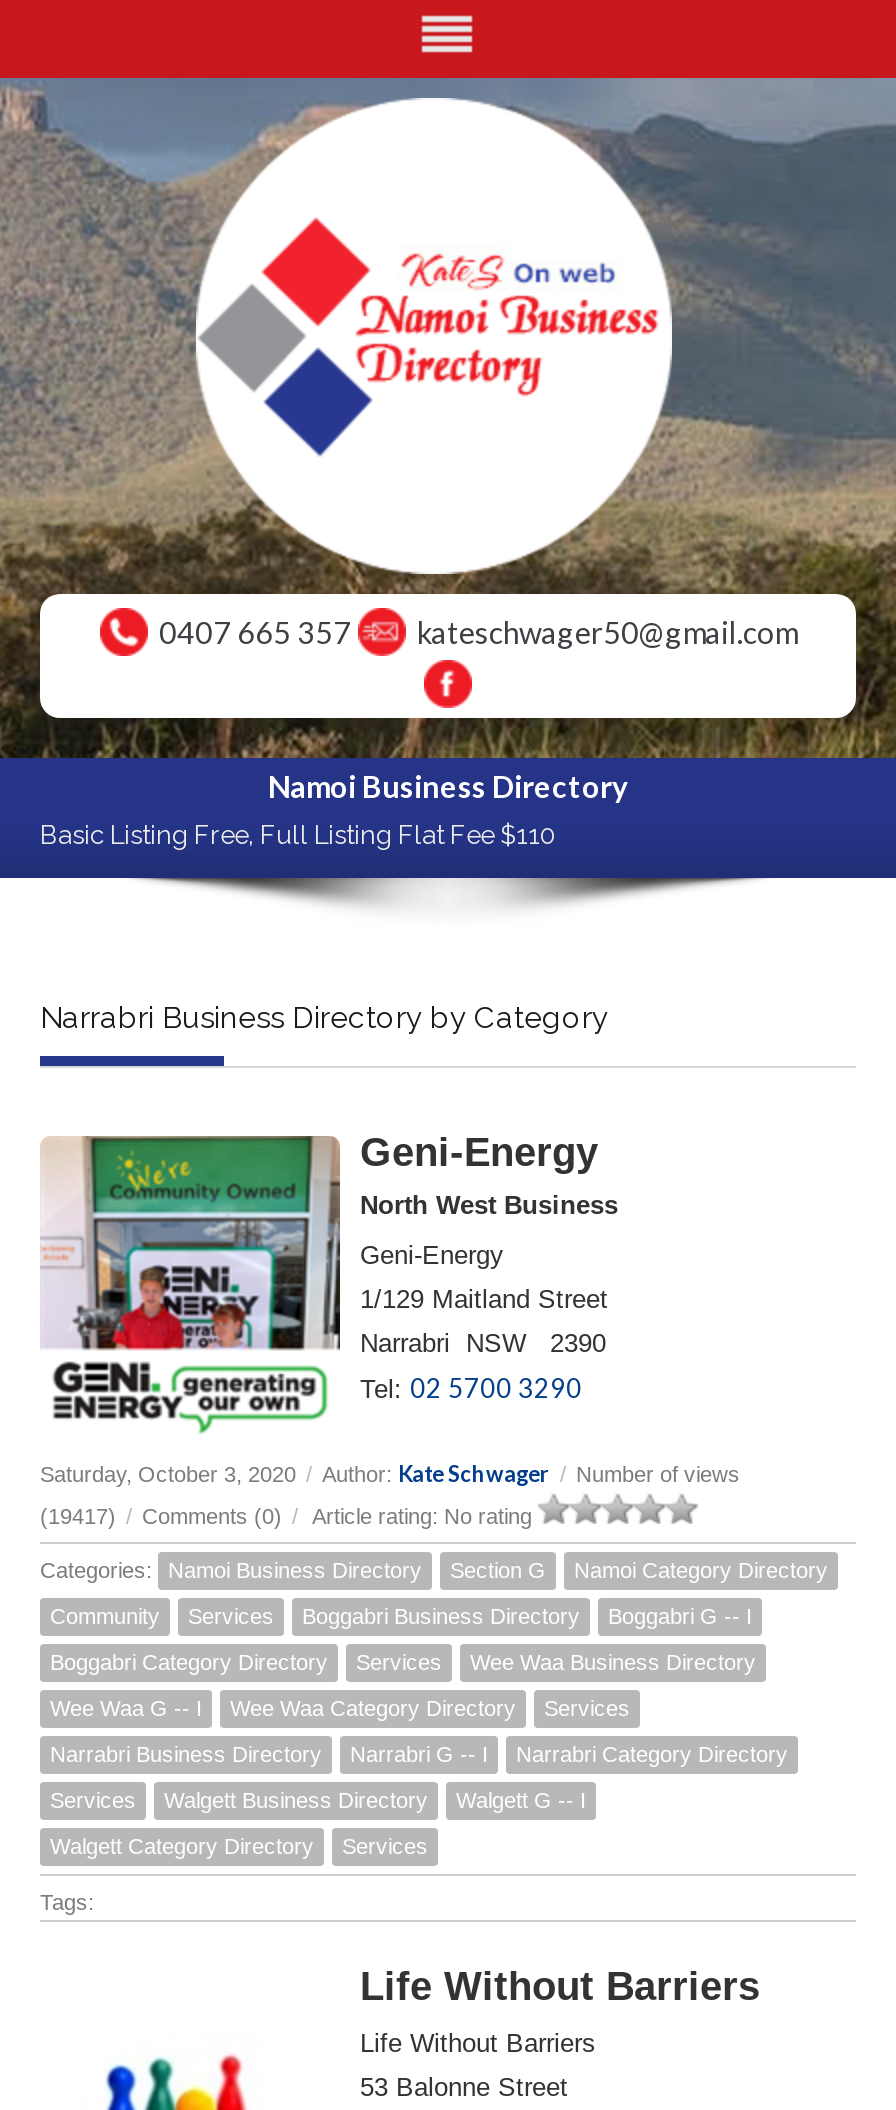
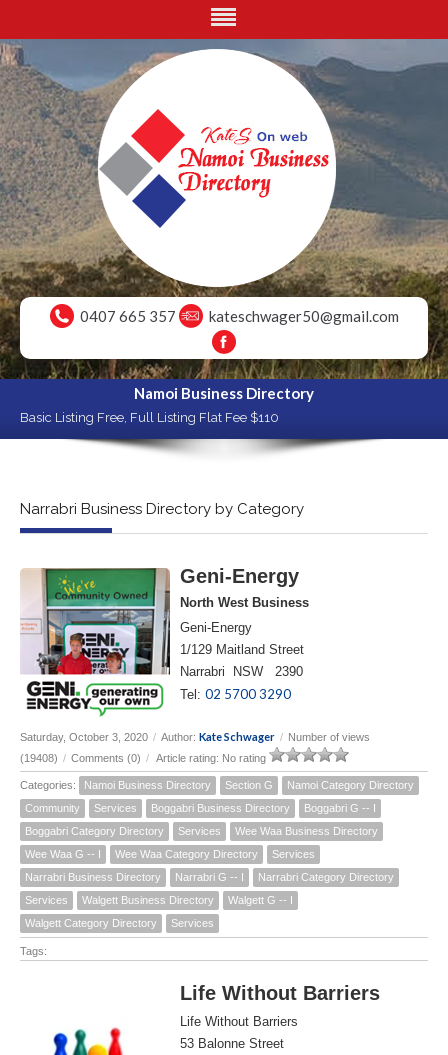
- (19417) / Comments (0) / Article rating: No rating
+ (19408) / Comments (0) / Article rating: No rating
